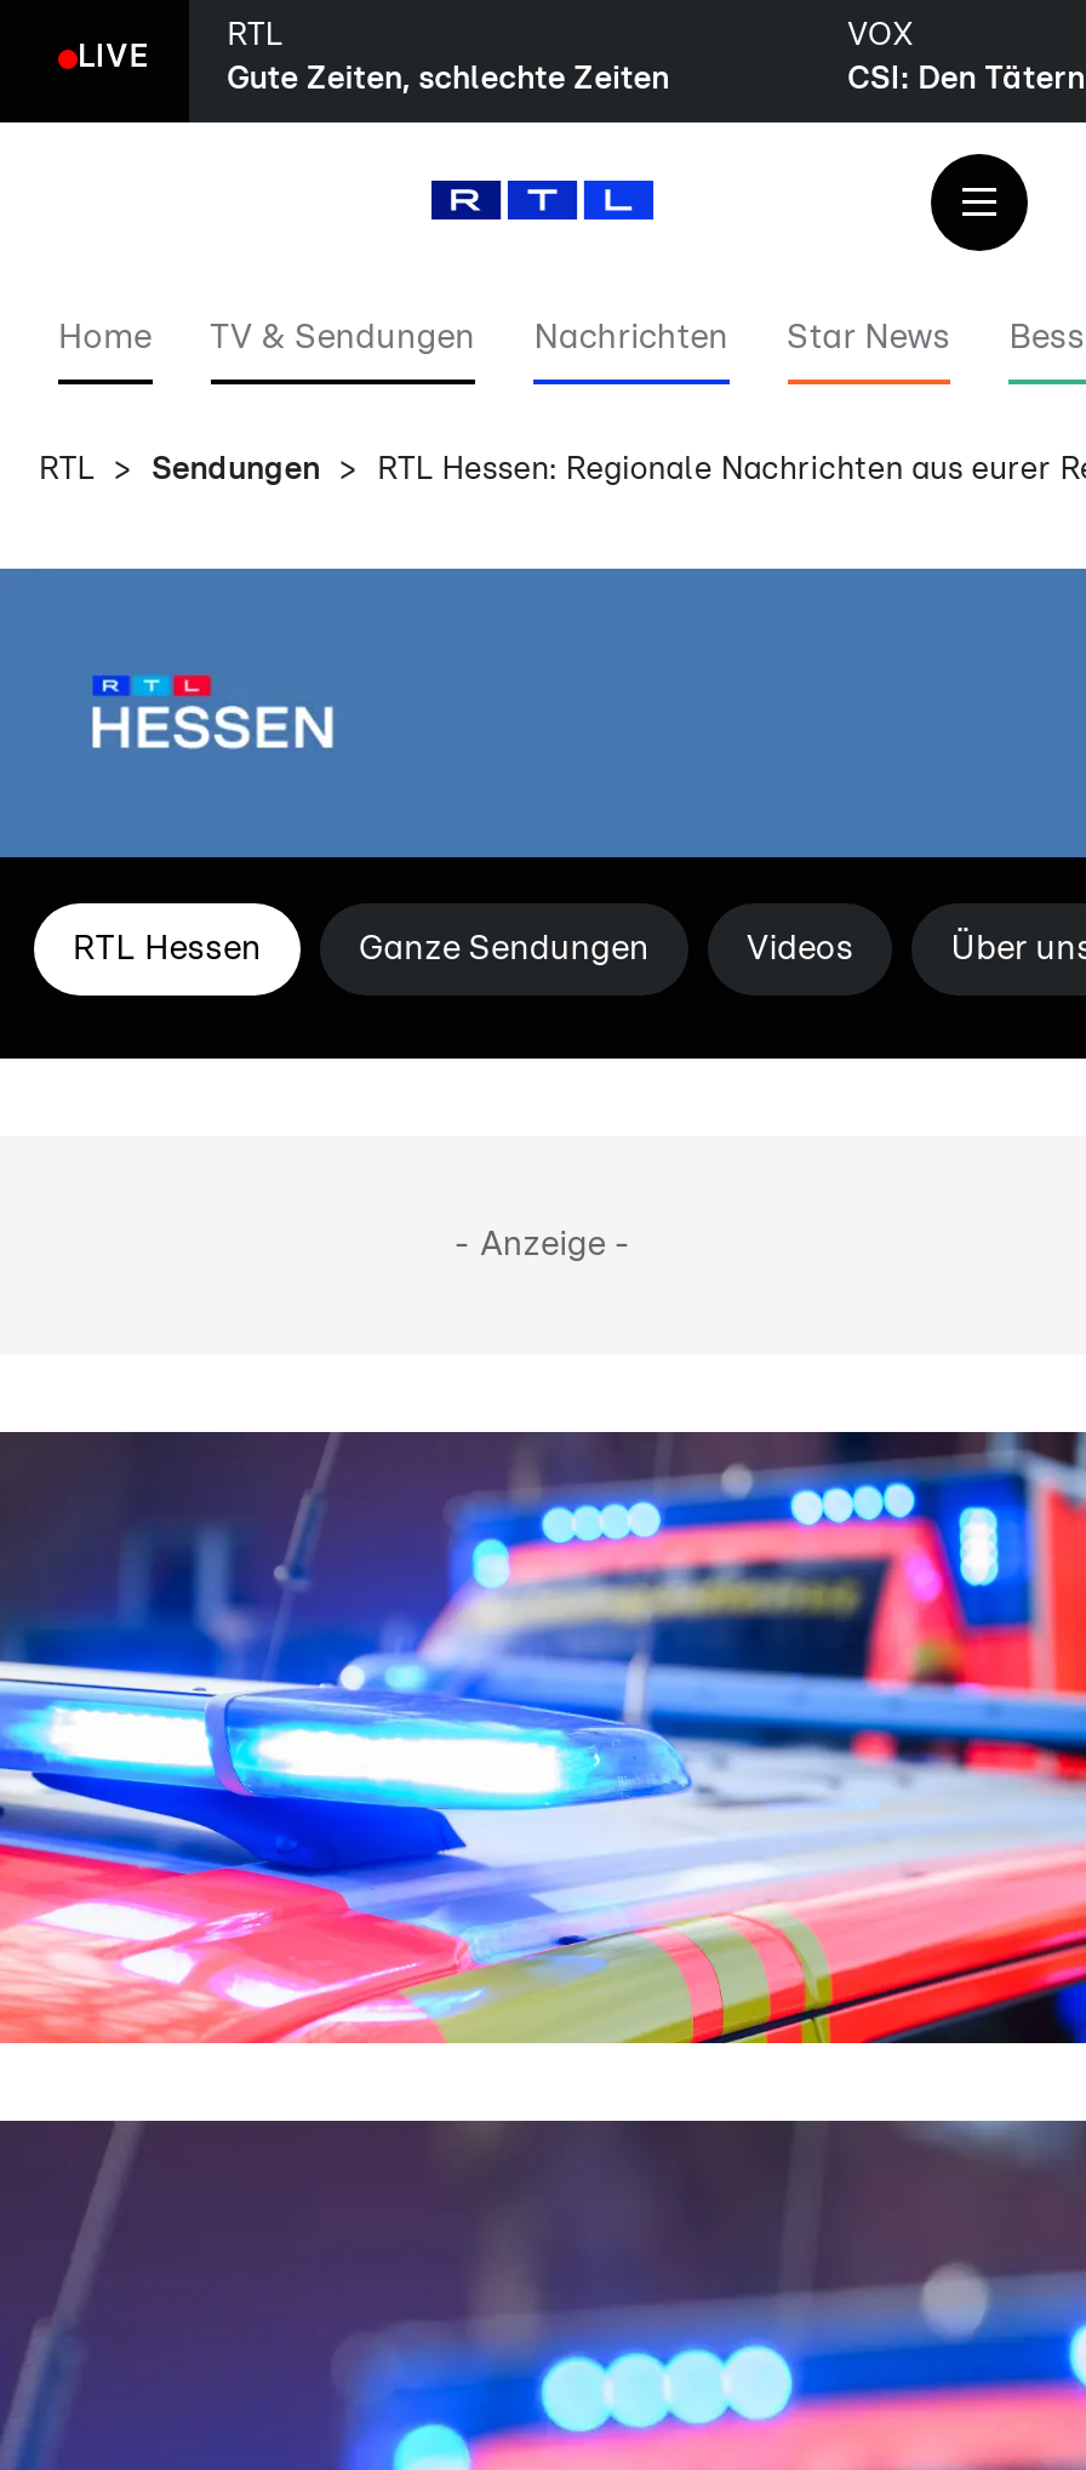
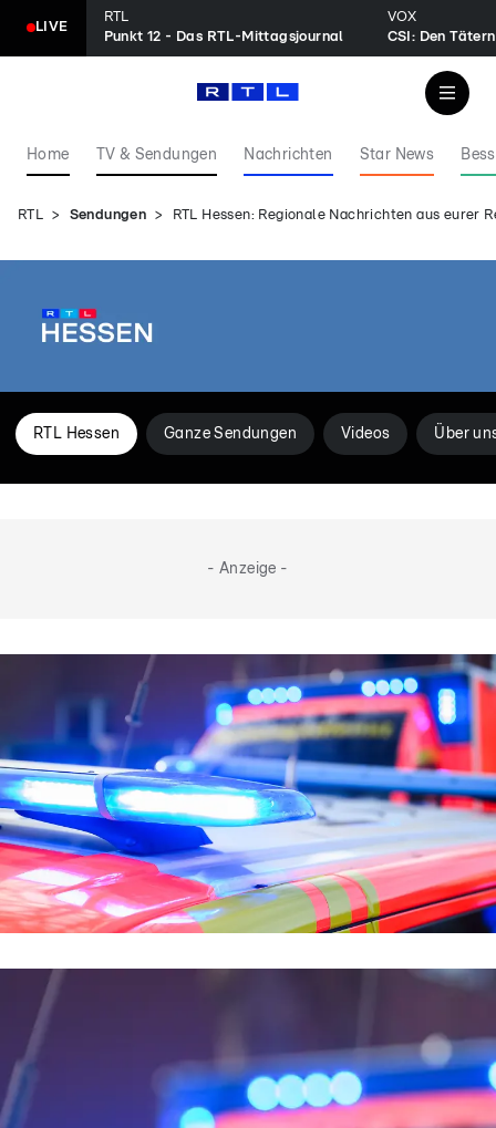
- Gute Zeiten, schlechte Zeiten
+ Punkt 12 - Das RTL-Mittagsjournal
